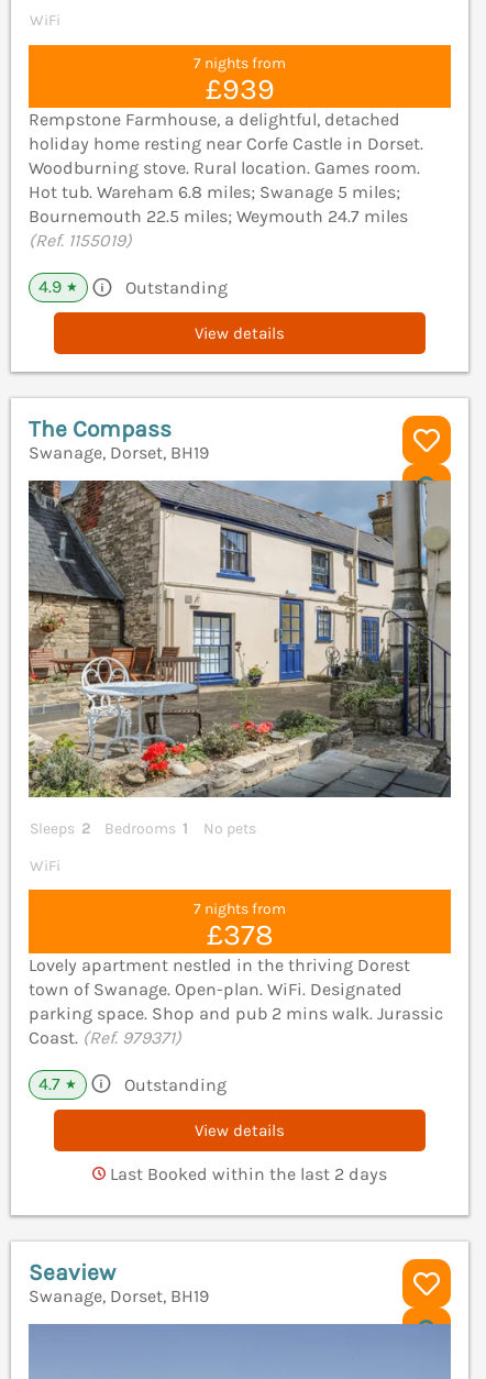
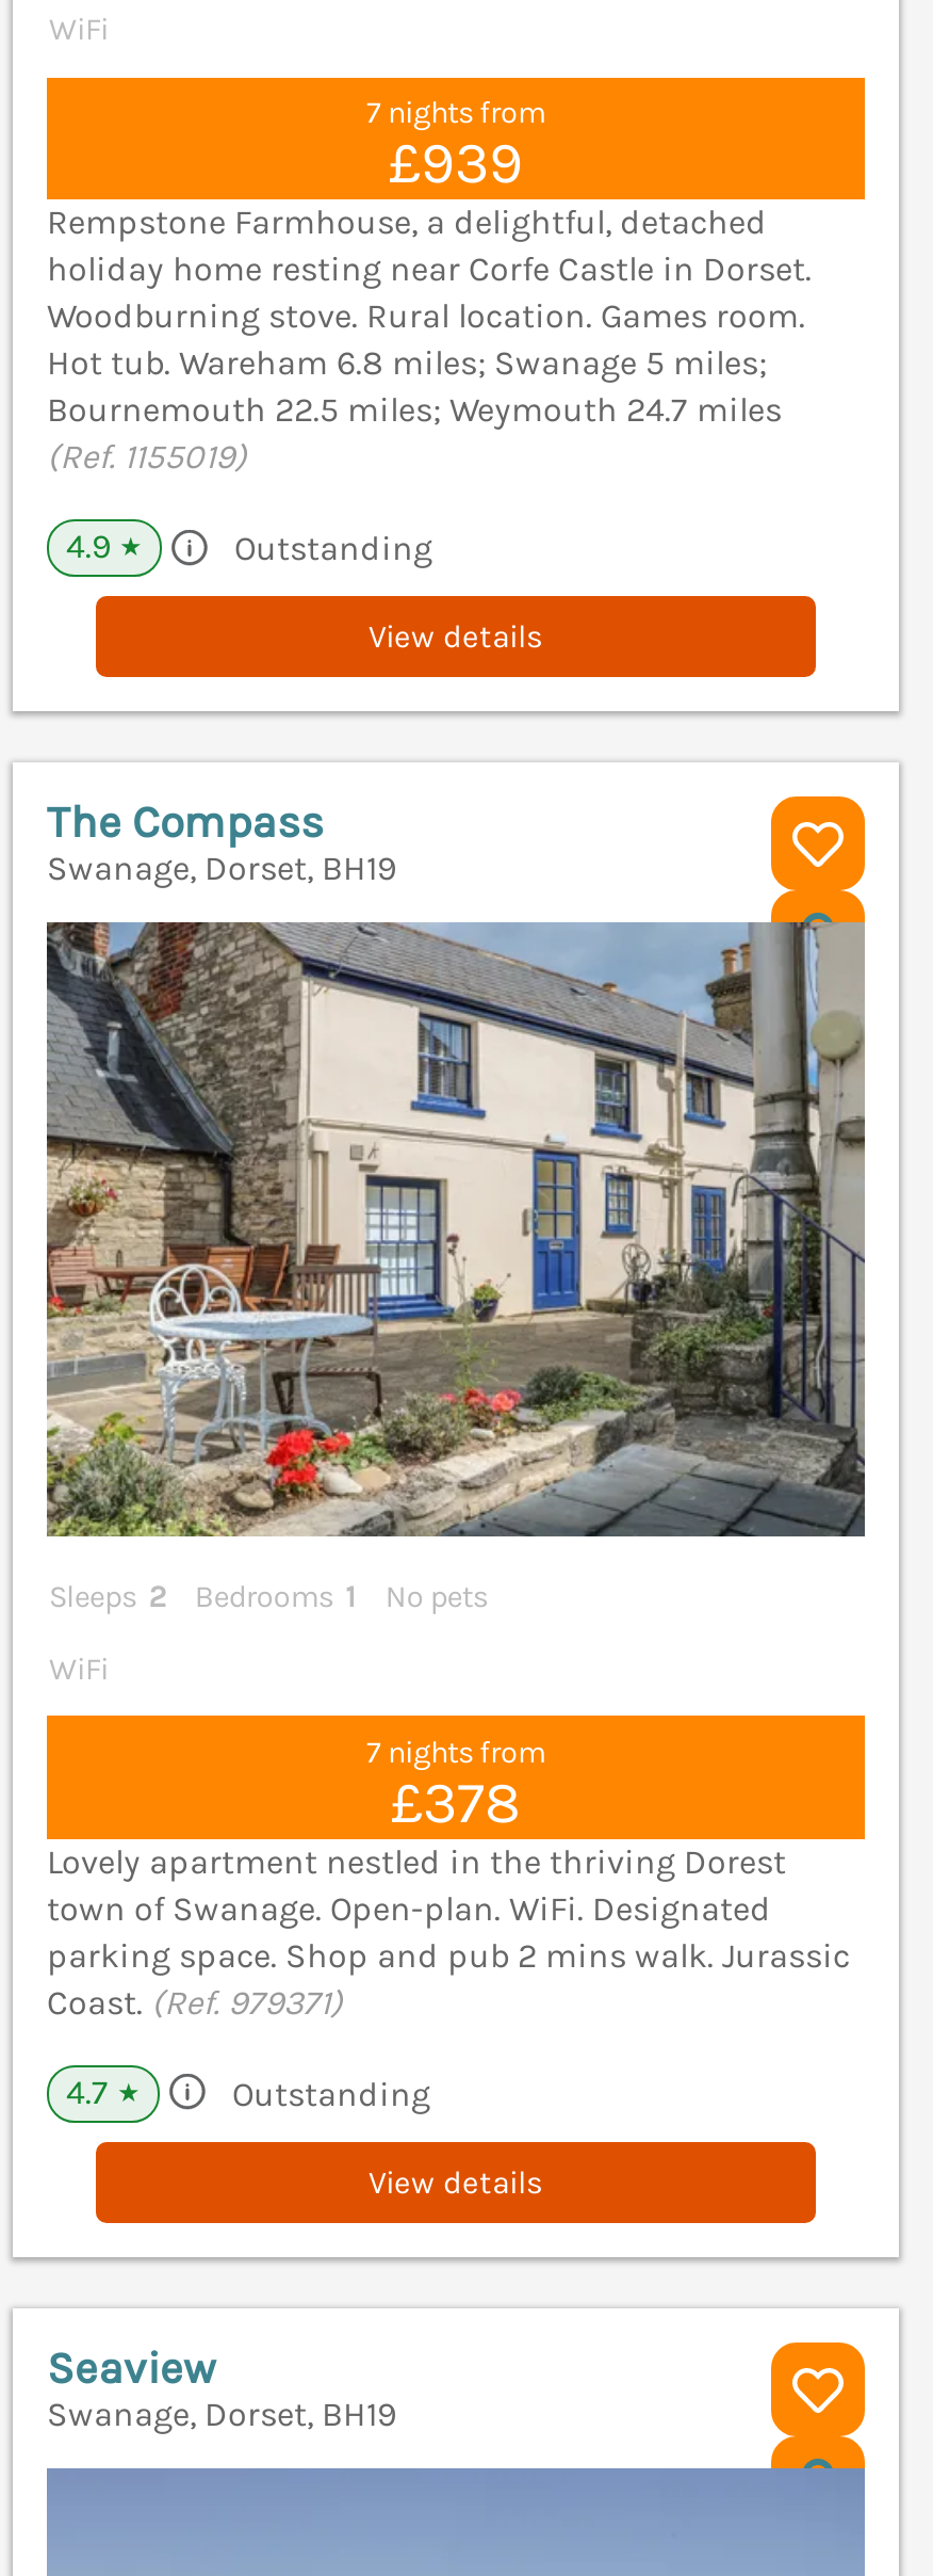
- Last Booked within the last 2 days
